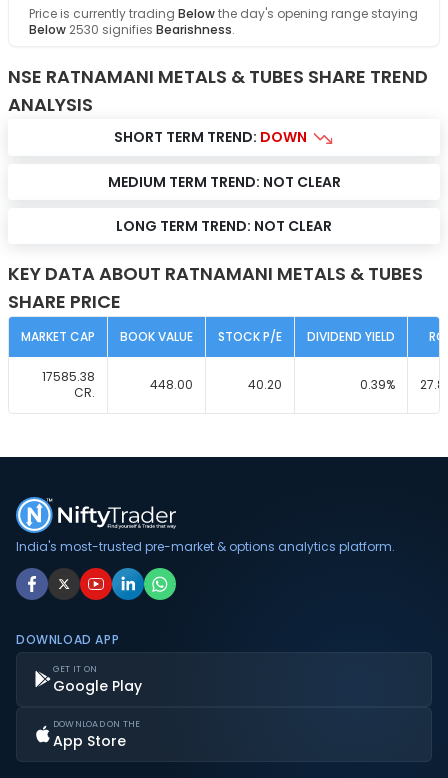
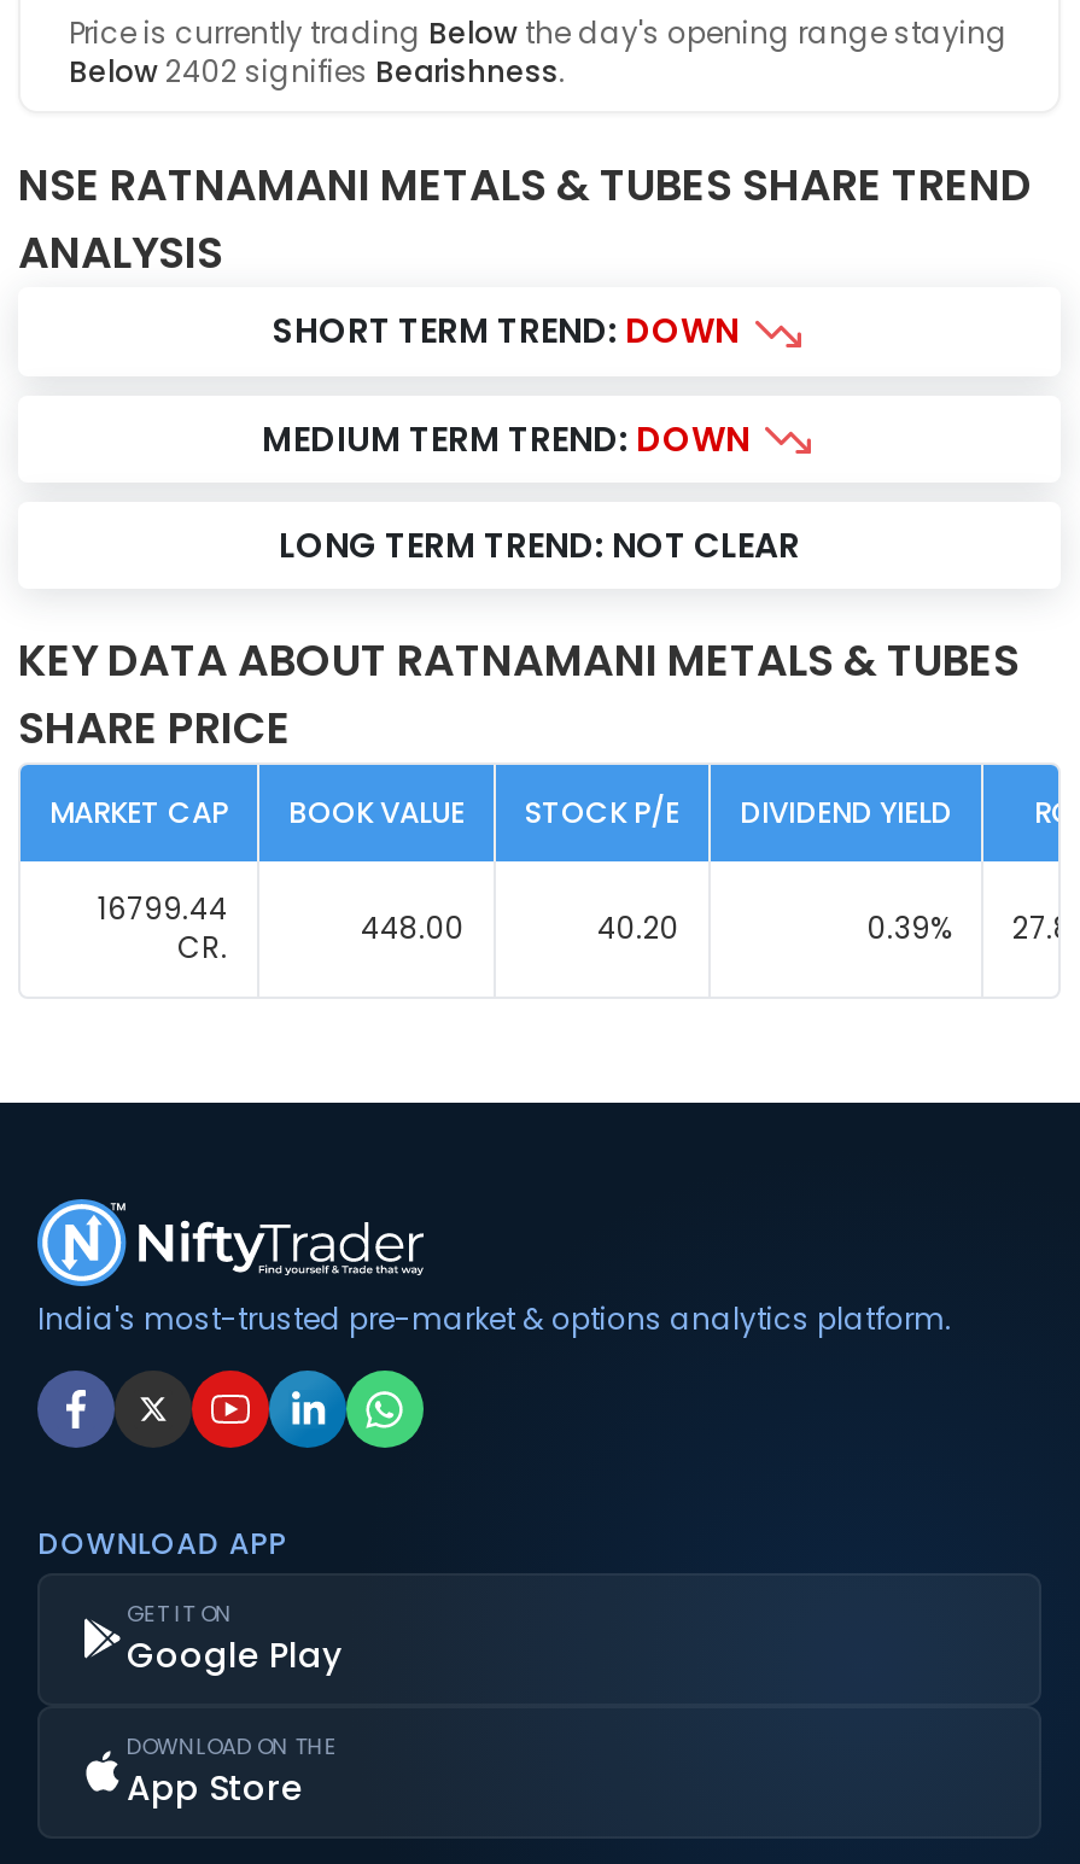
- Below 2530 signifies Bearishness.
+ Below 2402 signifies Bearishness.

- MEDIUM TERM TREND: NOT CLEAR
+ MEDIUM TERM TREND: DOWN

- 17585.38
+ 16799.44
